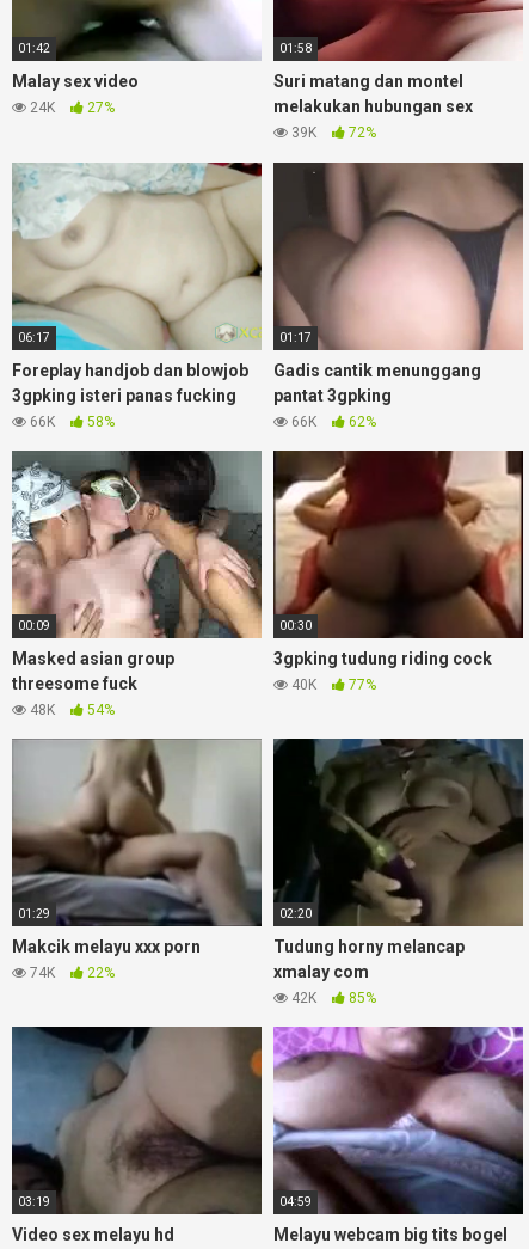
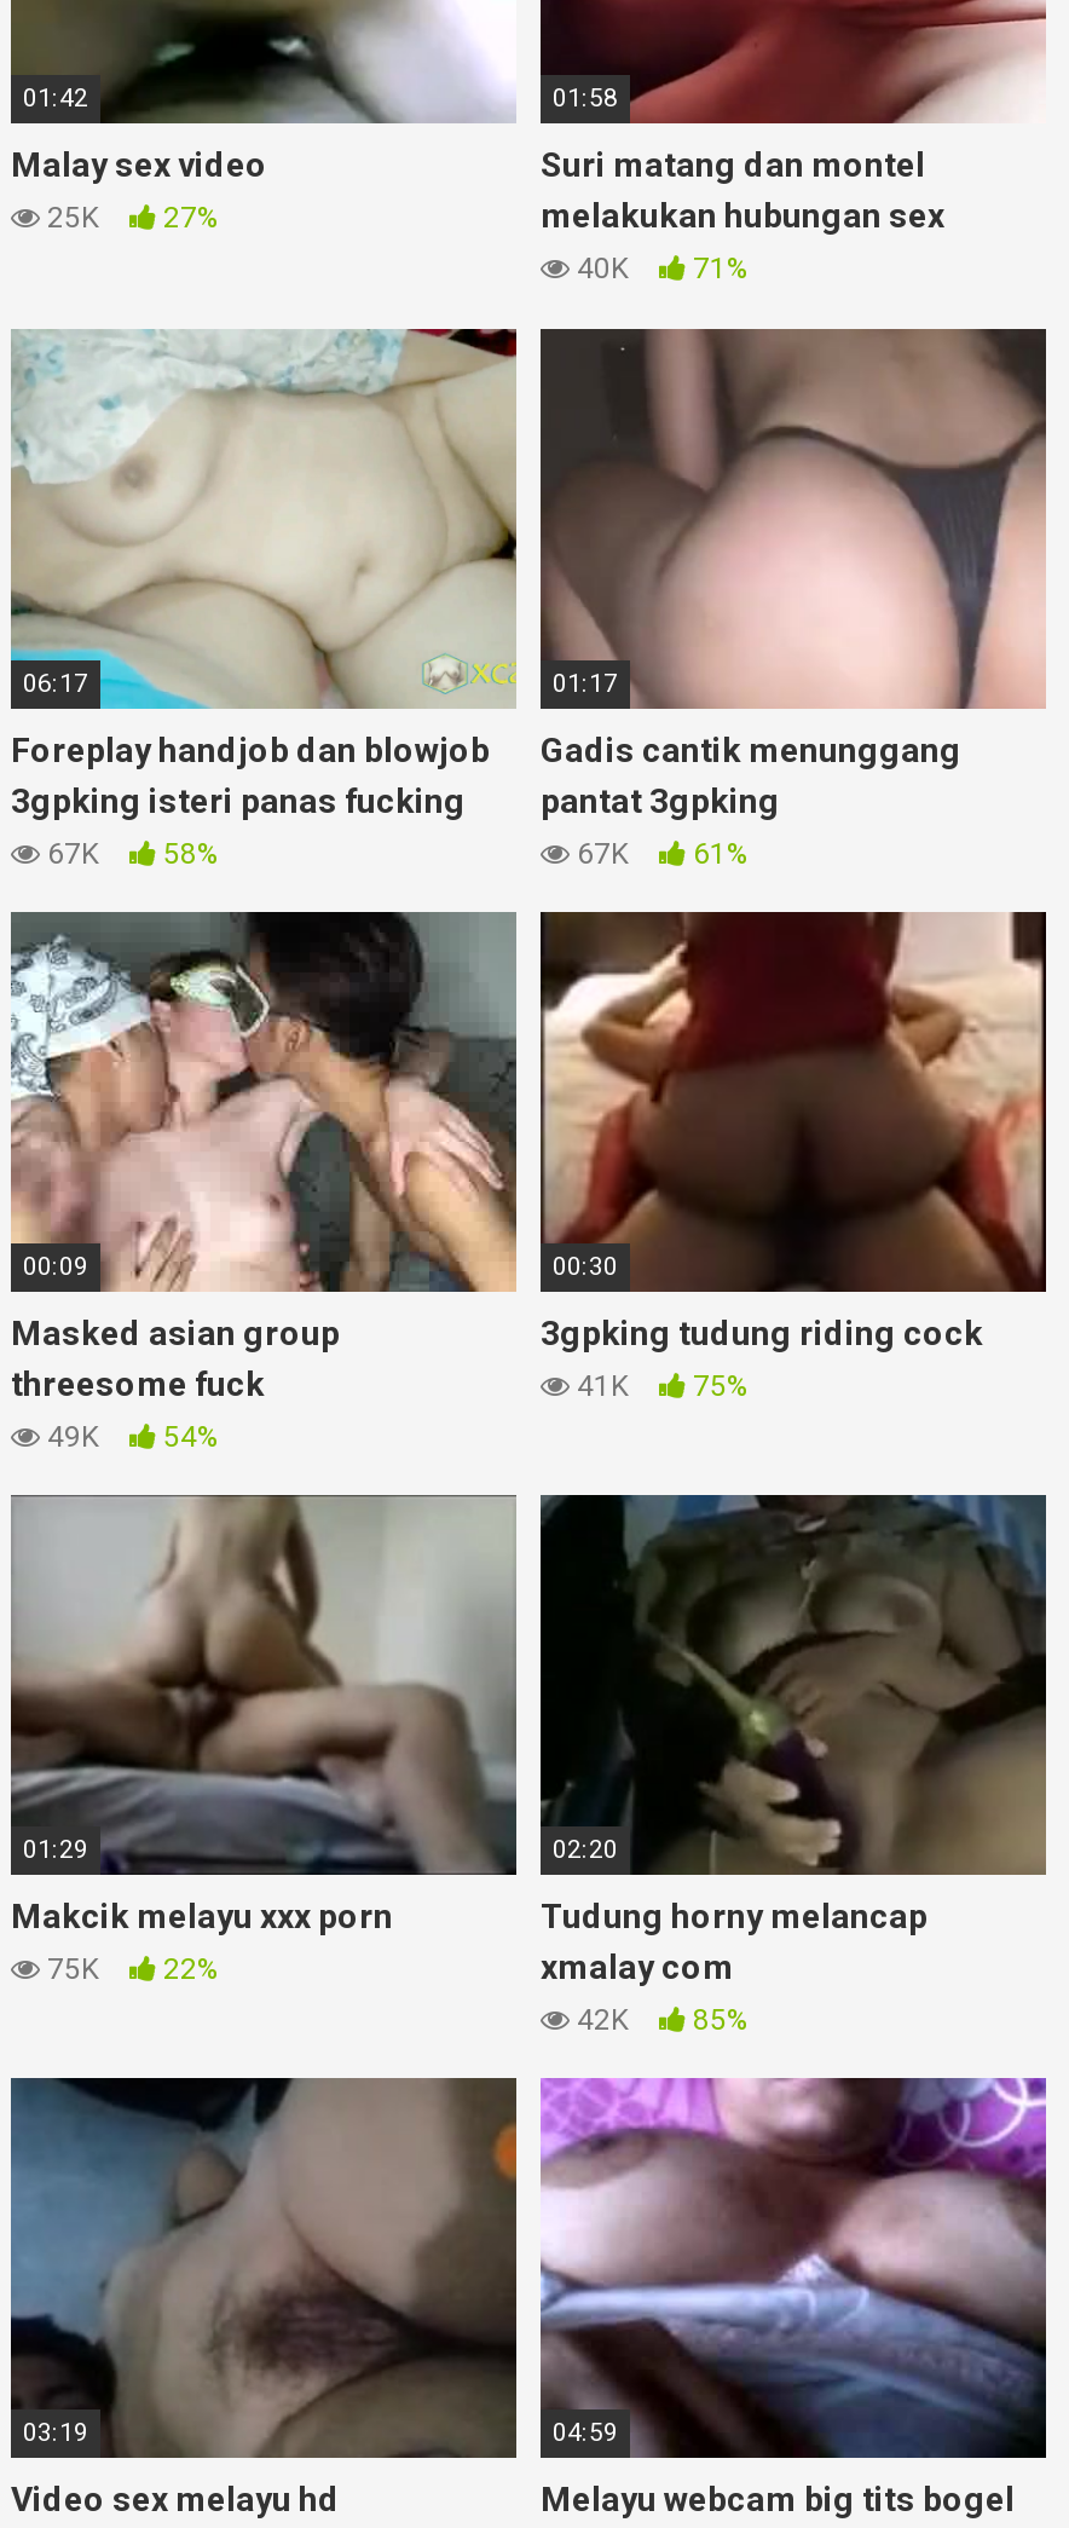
- 24K
+ 25K

- 39K
- 72%
+ 40K
+ 71%

- 66K 58%
+ 67K 58%

- 66K
- 62%
+ 67K
+ 61%

- 40K
- 77%
+ 41K
+ 75%

- 48K 54%
+ 49K 54%

- 74K 22%
+ 75K 22%
